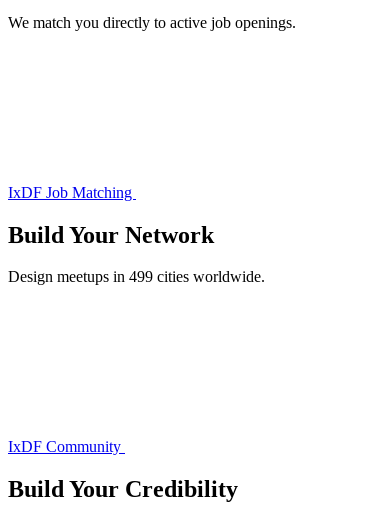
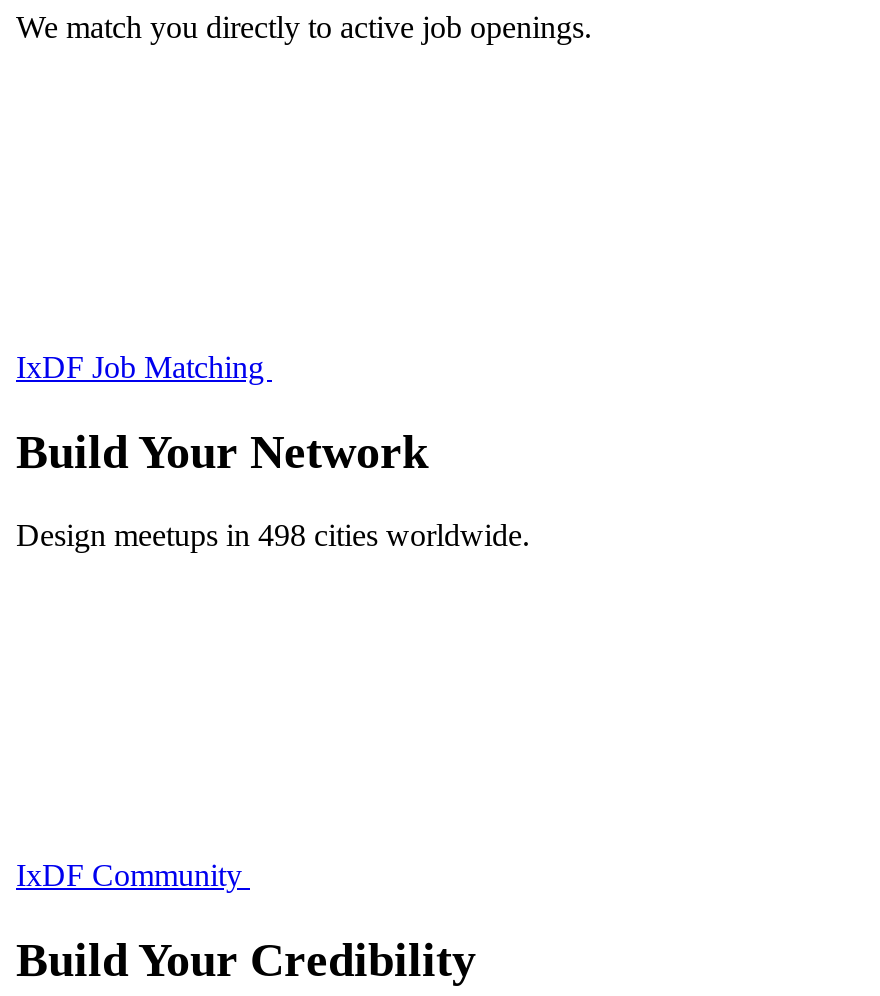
- Design meetups in 499 cities worldwide.
+ Design meetups in 498 cities worldwide.
